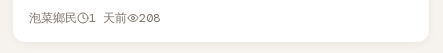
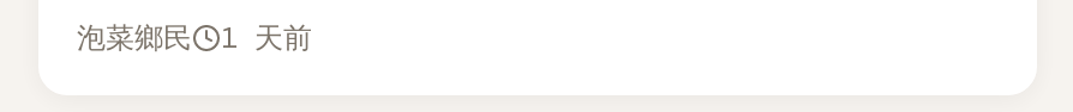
- 208
